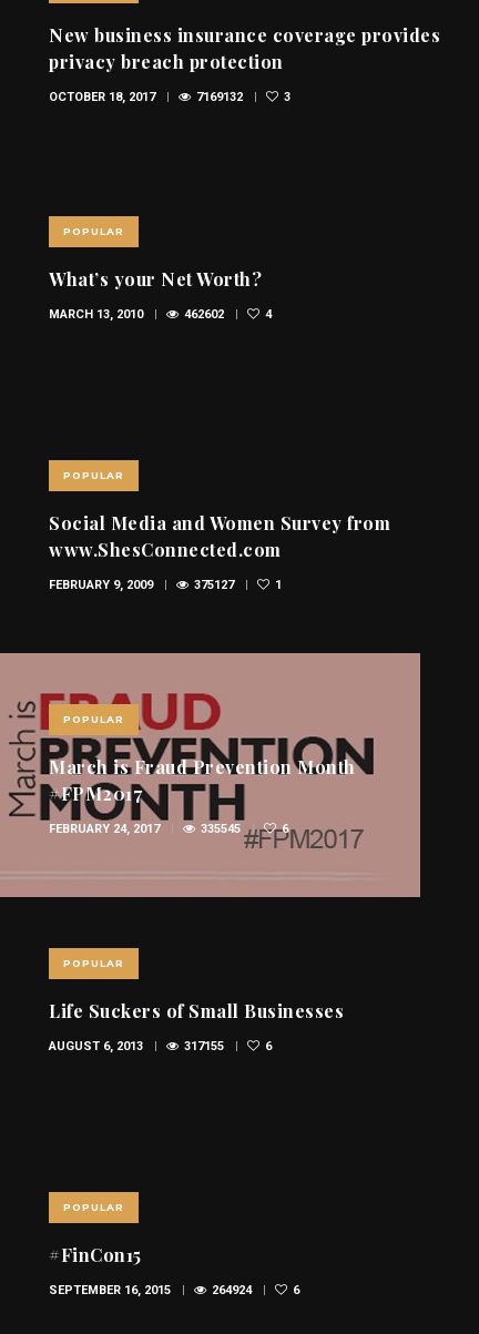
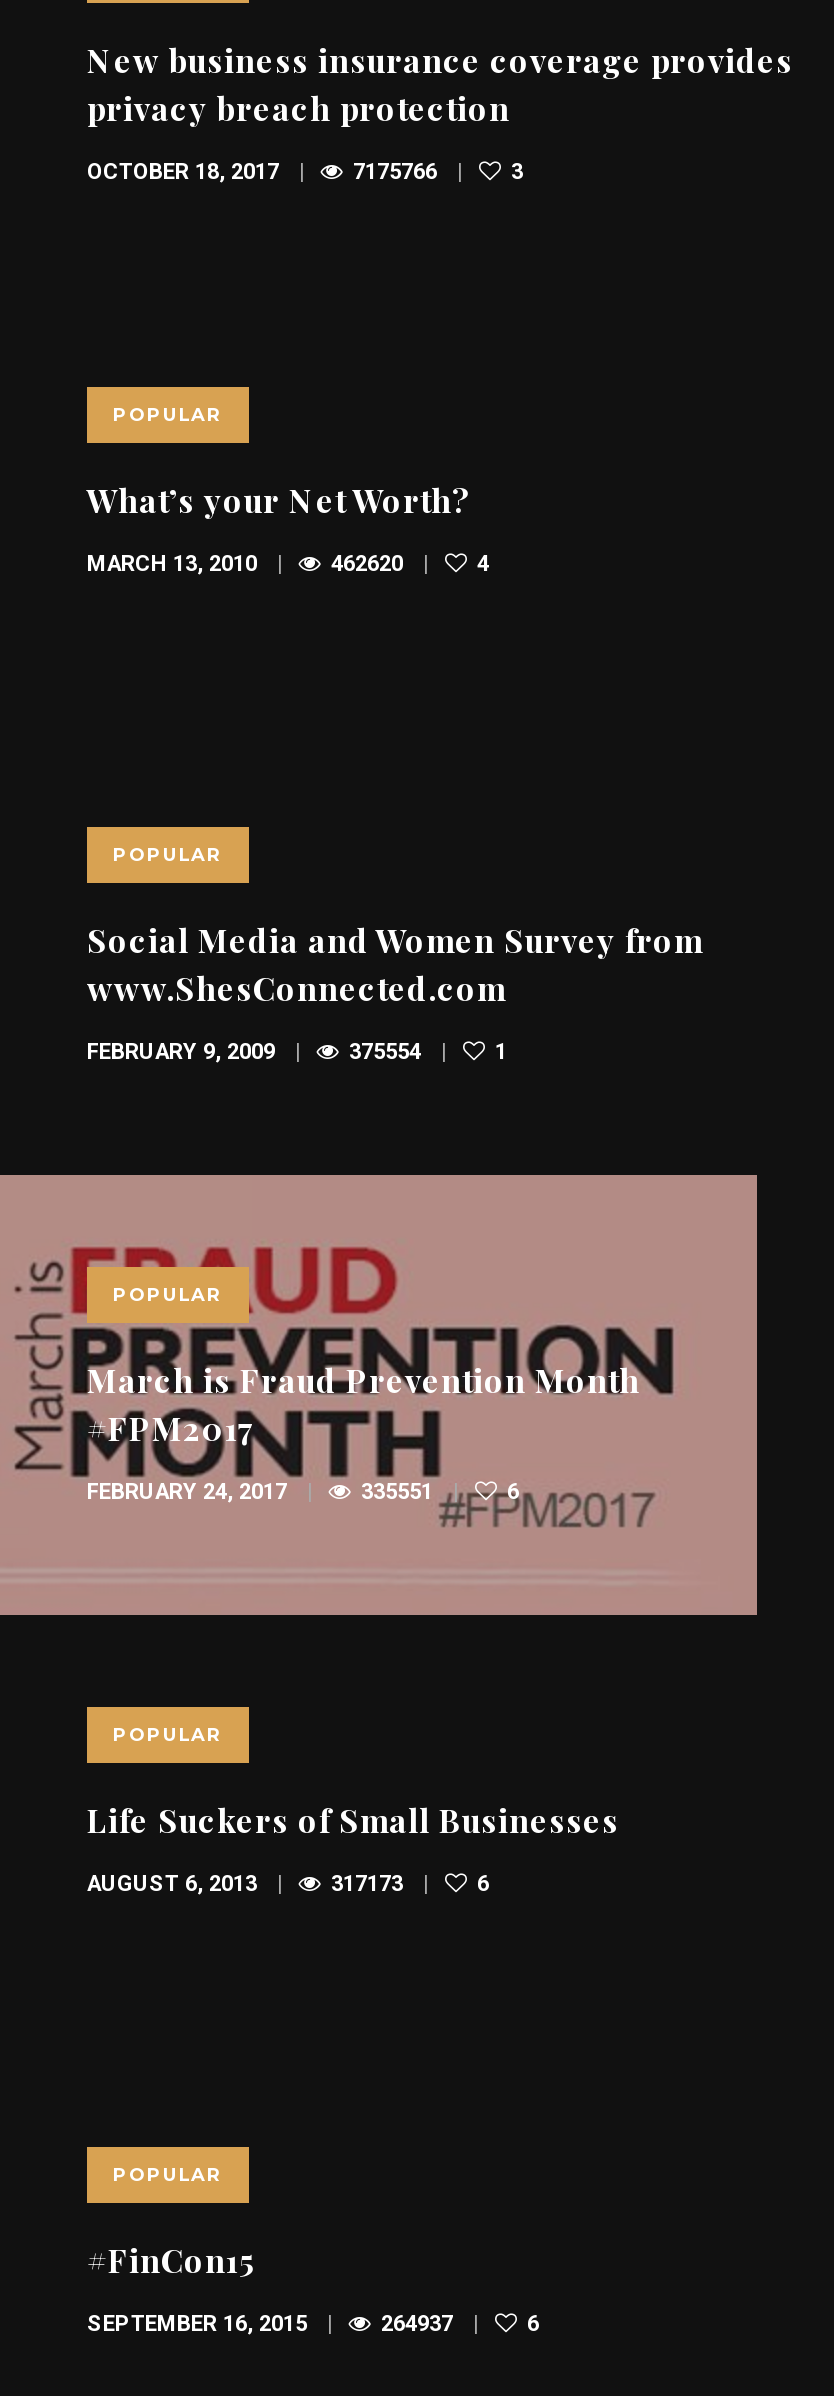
- 7169132
+ 7175766

- 462602
+ 462620

- 375127
+ 375554

- 335545
+ 335551

- 317155
+ 317173

- 264924
+ 264937
